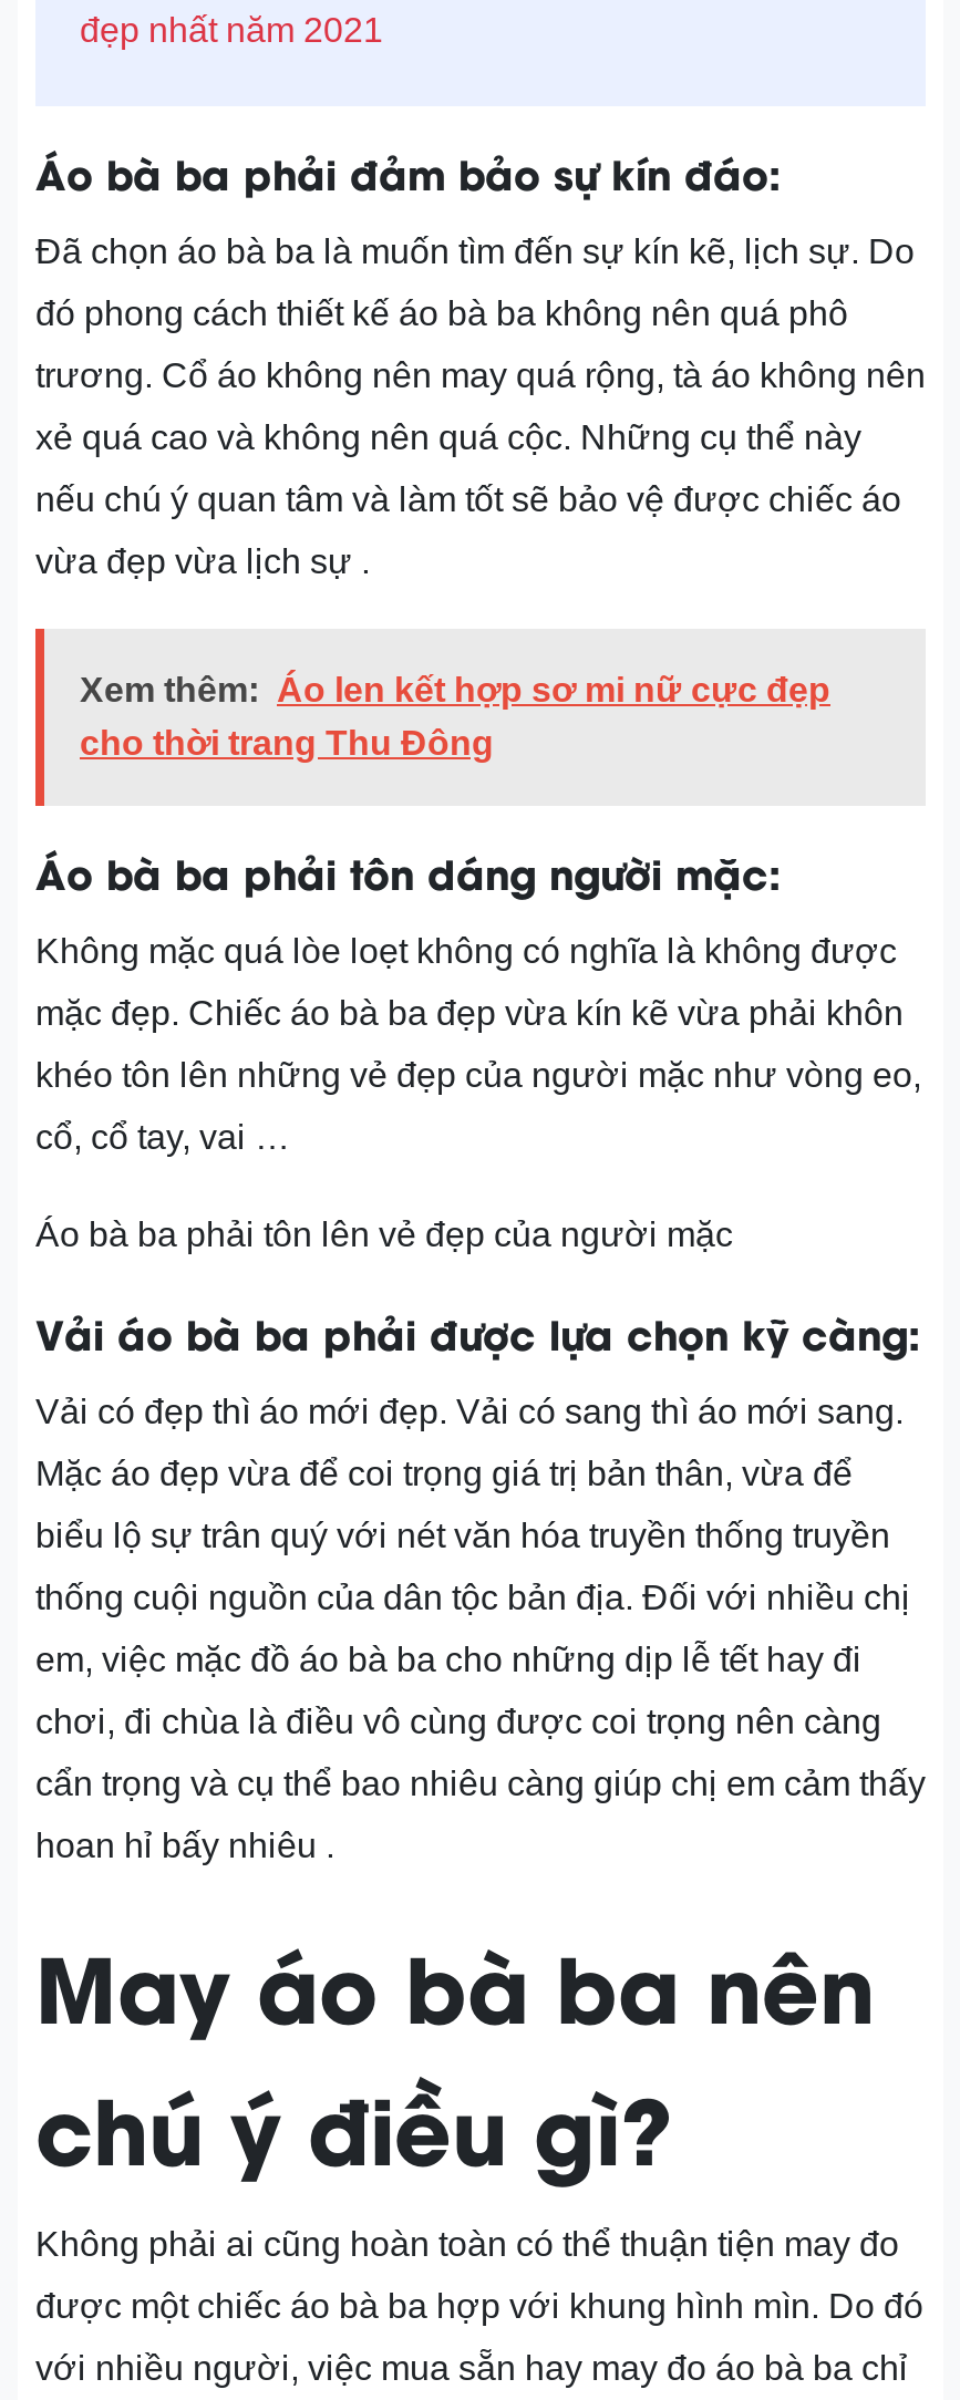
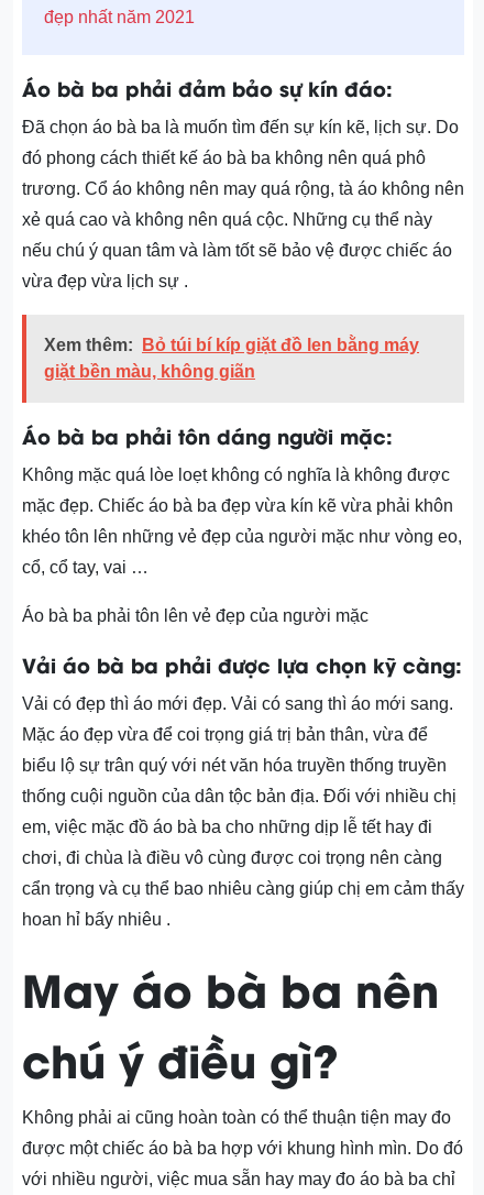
- Xem thêm: Áo len kết hợp sơ mi nữ cực đẹp
- cho thời trang Thu Đông
+ Xem thêm: Bỏ túi bí kíp giặt đồ len bằng máy
+ giặt bền màu, không giãn
